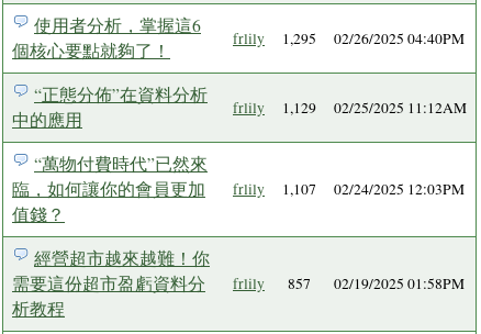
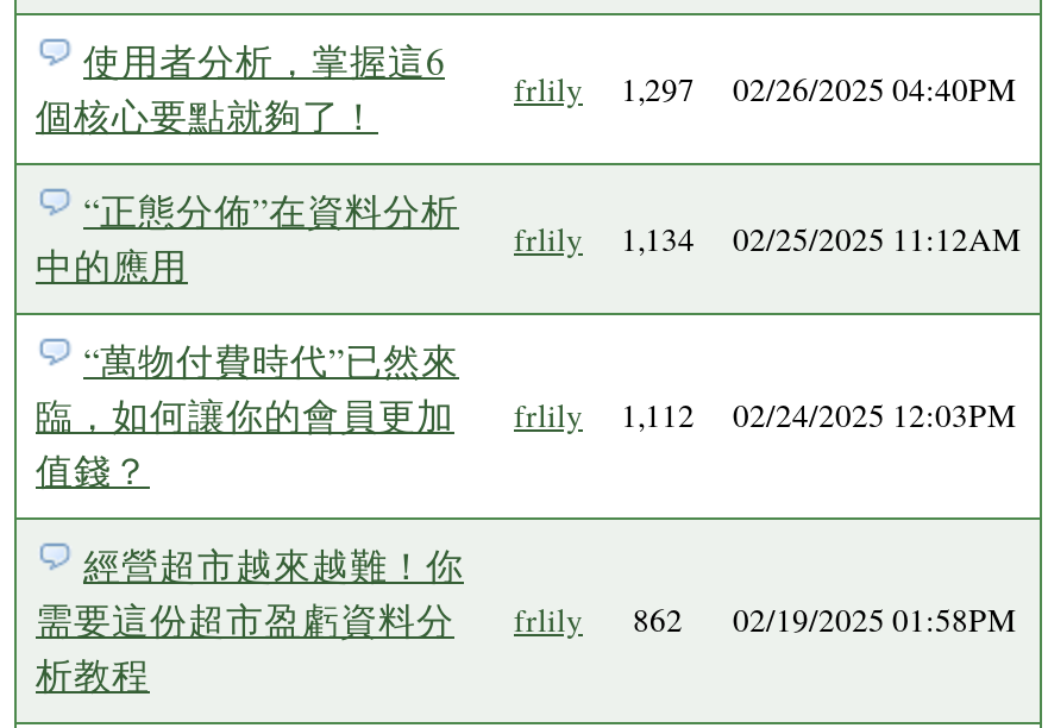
- frlily 1,295 02/26/2025 04:40PM
+ frlily 1,297 02/26/2025 04:40PM

- frlily 1,129 02/25/2025 11:12AM
+ frlily 1,134 02/25/2025 11:12AM

- 臨，如何讓你的會員更加 frlily 1,107 02/24/2025 12:03PM
+ 臨，如何讓你的會員更加 frlily 1,112 02/24/2025 12:03PM

- 需要這份超市盈虧資料分 frlily 857 02/19/2025 01:58PM
+ 需要這份超市盈虧資料分 frlily 862 02/19/2025 01:58PM
